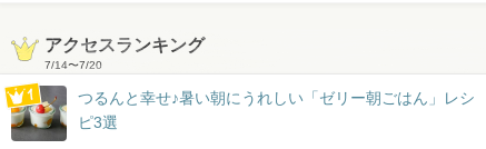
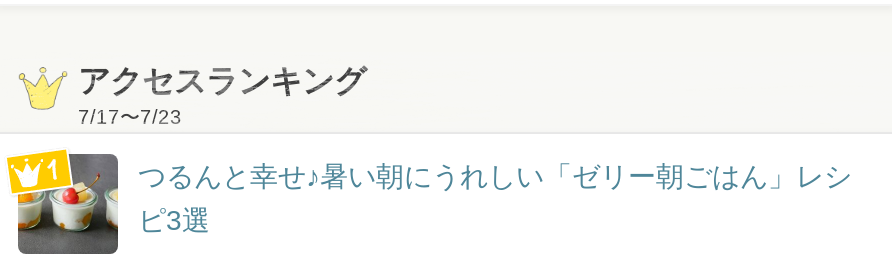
- 7/14〜7/20
+ 7/17〜7/23
